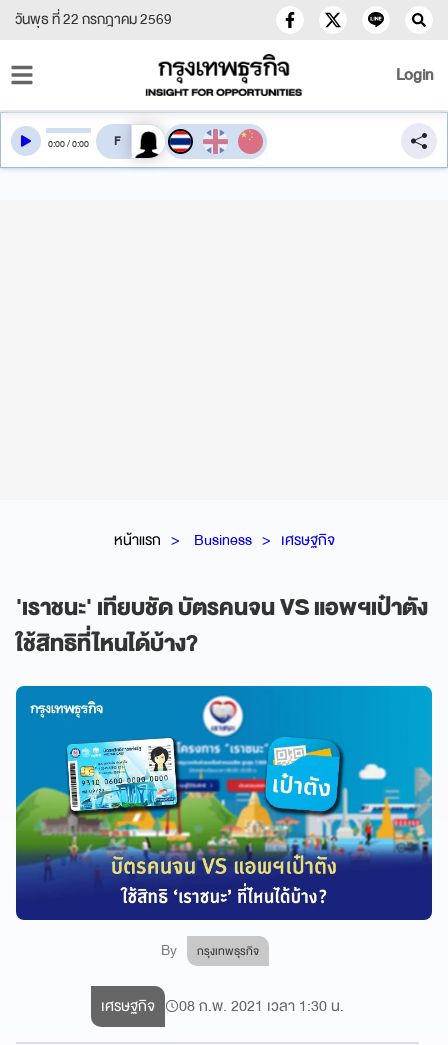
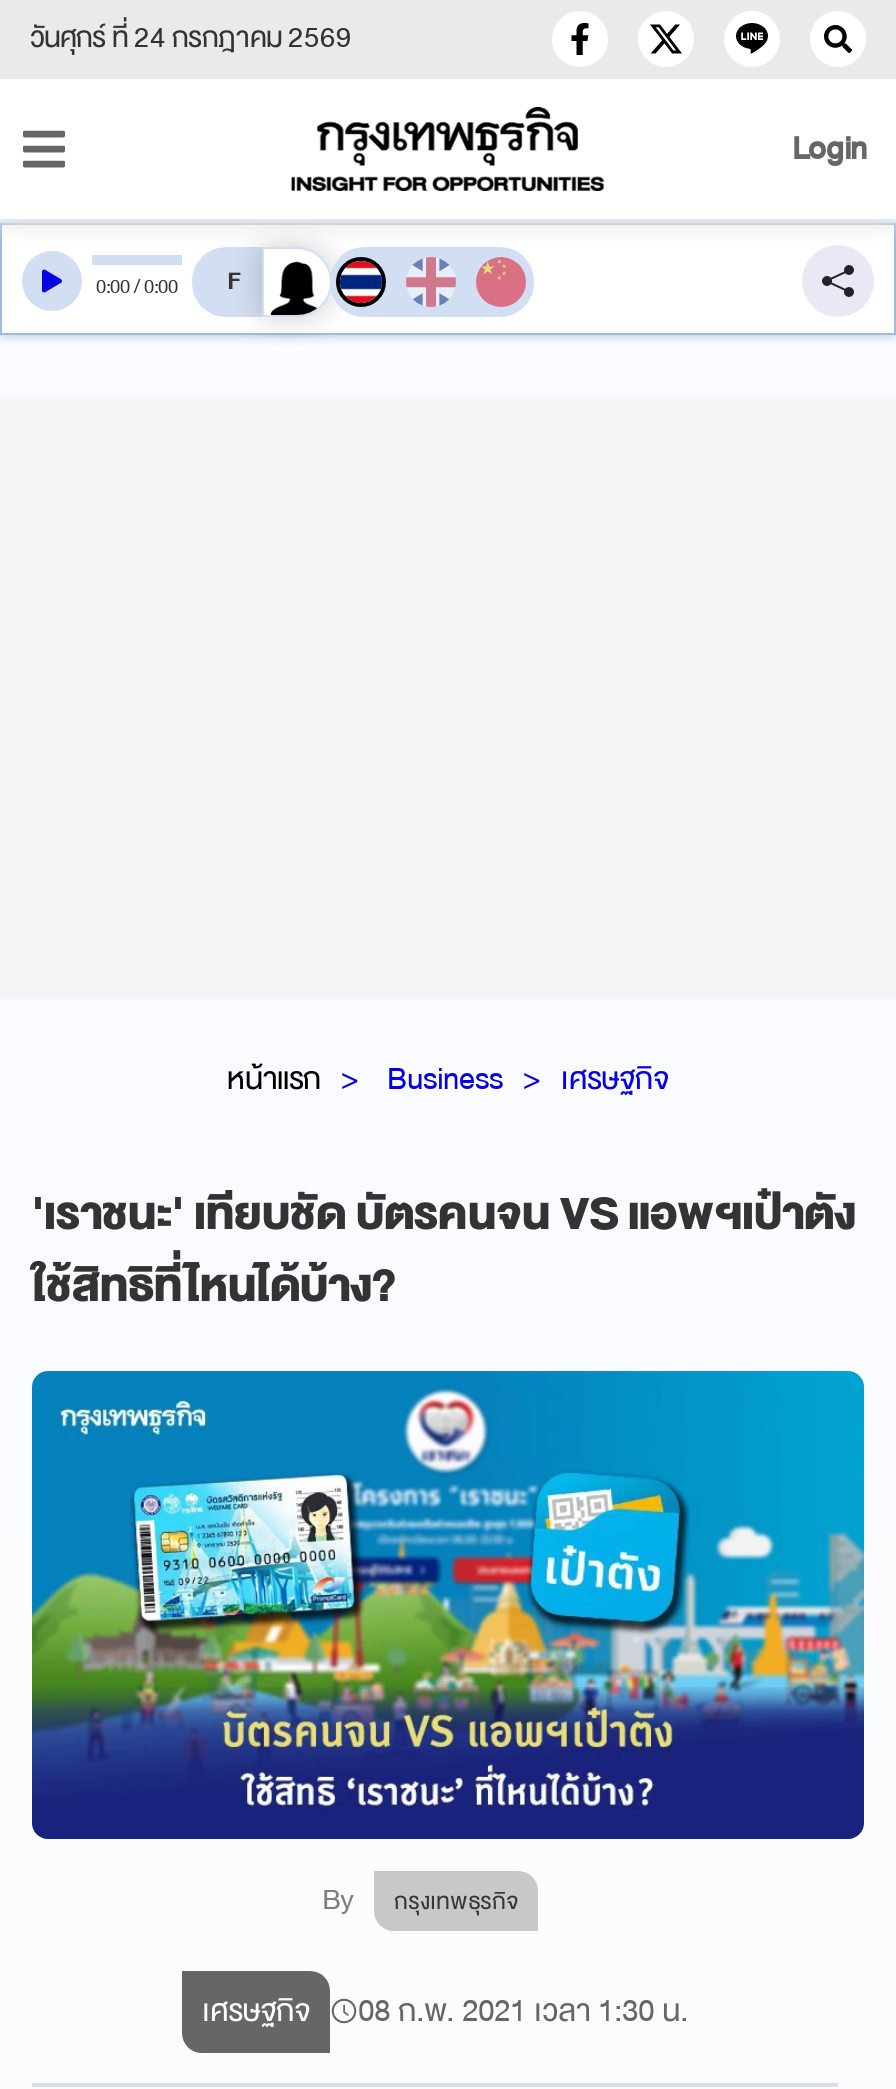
- วันพุธ ที่ 22 กรกฎาคม 2569
+ วันศุกร์ ที่ 24 กรกฎาคม 2569
